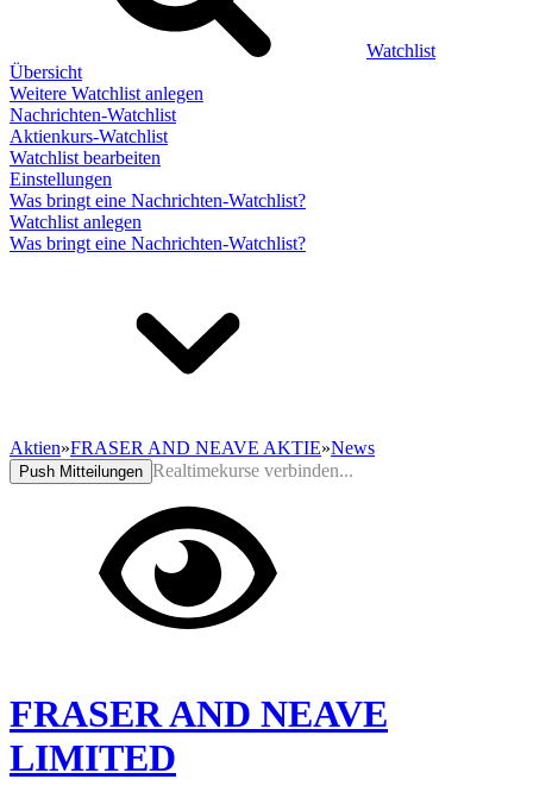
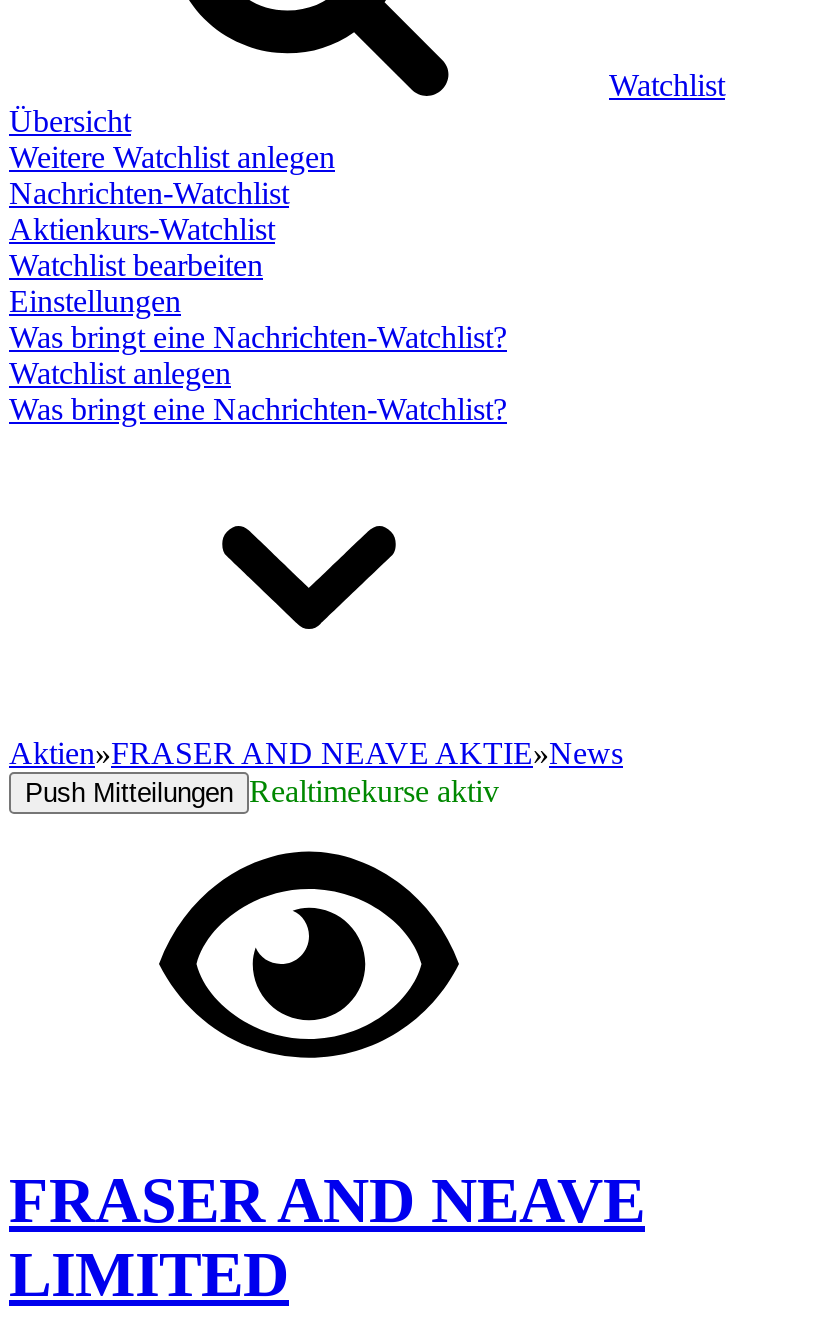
- Push Mitteilungen Realtimekurse verbinden...
+ Push Mitteilungen Realtimekurse aktiv
